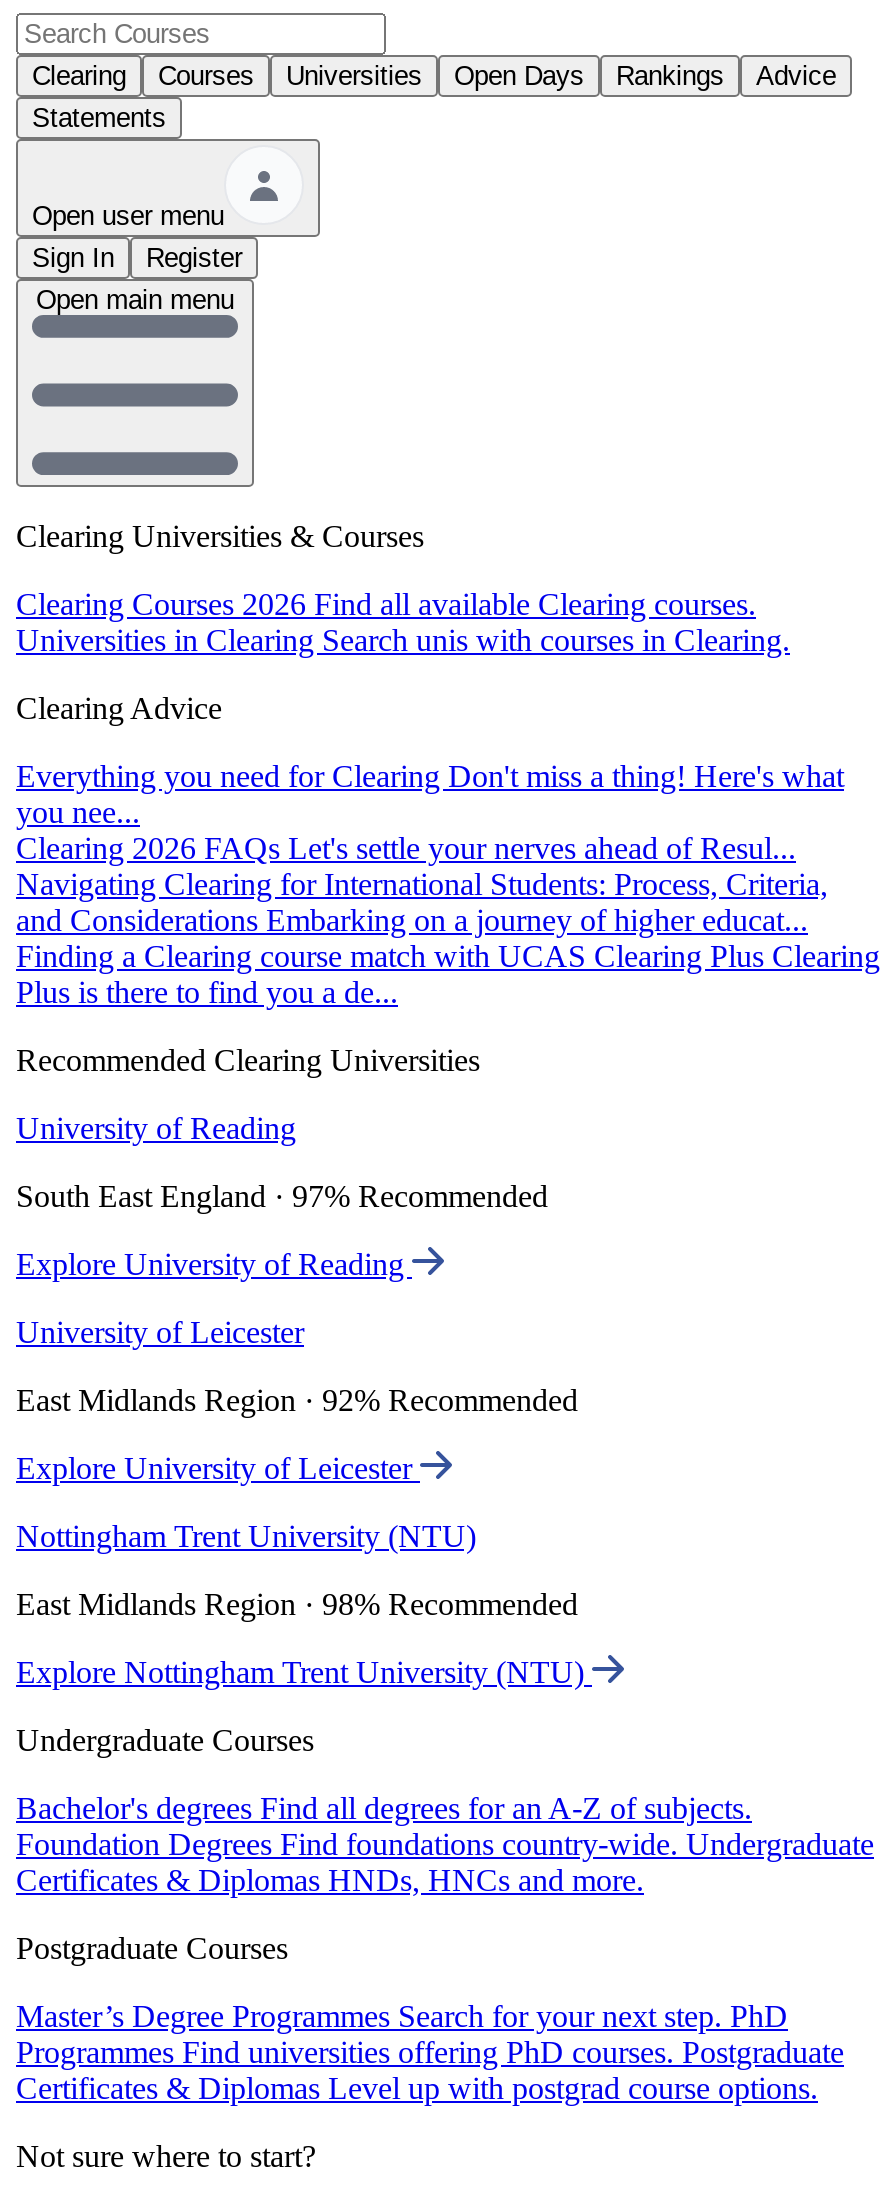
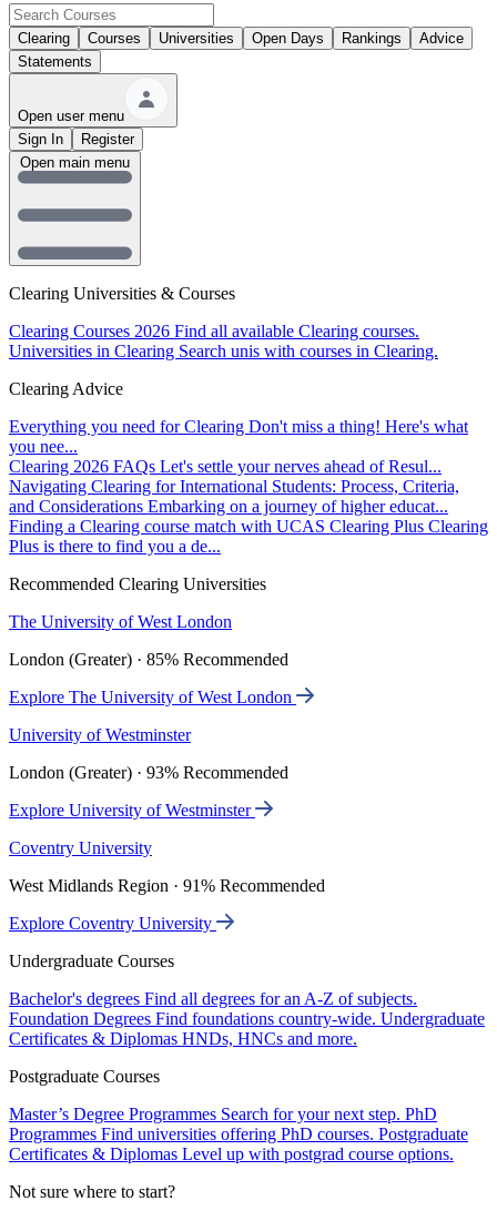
- University of Reading
+ The University of West London

- South East England · 97% Recommended
+ London (Greater) · 85% Recommended

- Explore University of Reading
+ Explore The University of West London

- University of Leicester
+ University of Westminster

- East Midlands Region · 92% Recommended
+ London (Greater) · 93% Recommended

- Explore University of Leicester
+ Explore University of Westminster

- Nottingham Trent University (NTU)
+ Coventry University

- East Midlands Region · 98% Recommended
+ West Midlands Region · 91% Recommended

- Explore Nottingham Trent University (NTU)
+ Explore Coventry University
